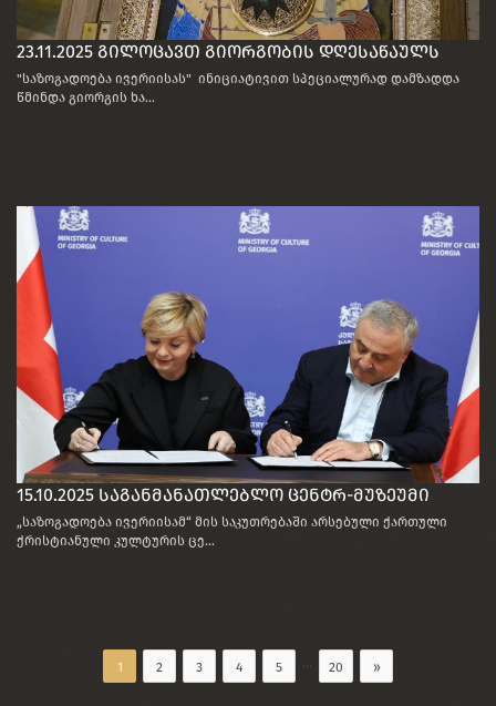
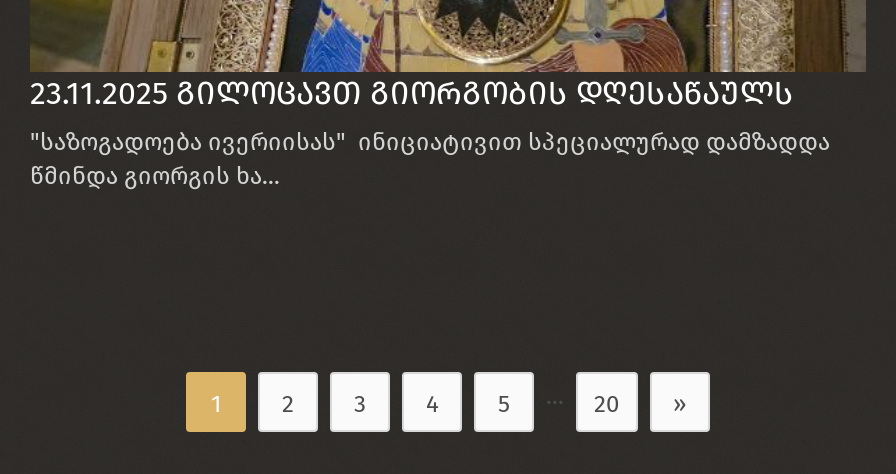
- [image]
- 15.10.2025 საგანმანათლებლო ცენტრ-მუზეუმი
- „საზოგადოება ივერიისამ“ მის საკუთრებაში არსებული ქართული
- ქრისტიანული კულტურის ცე...
